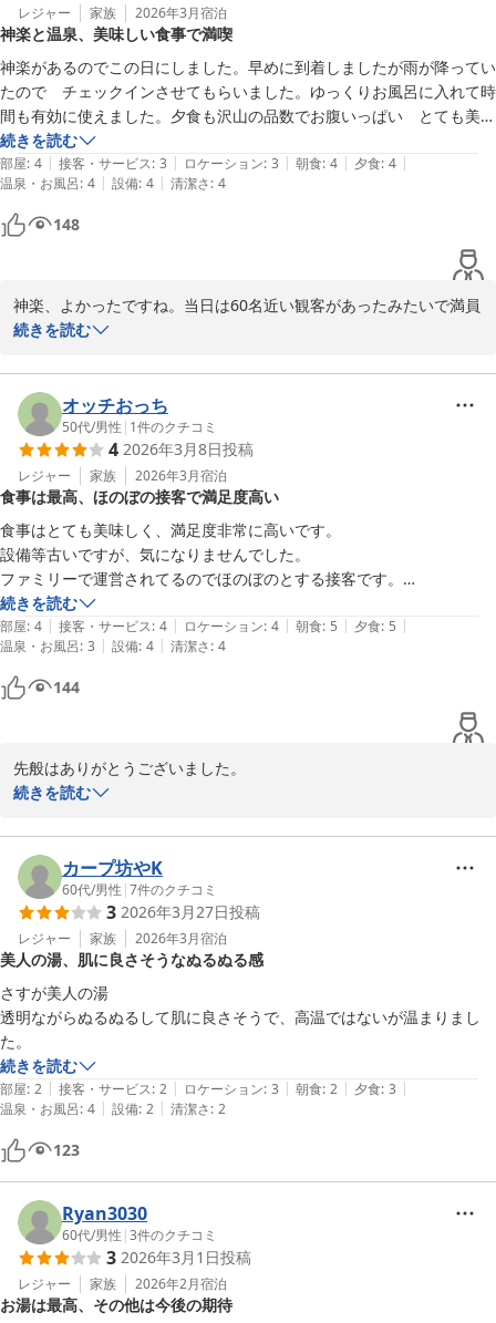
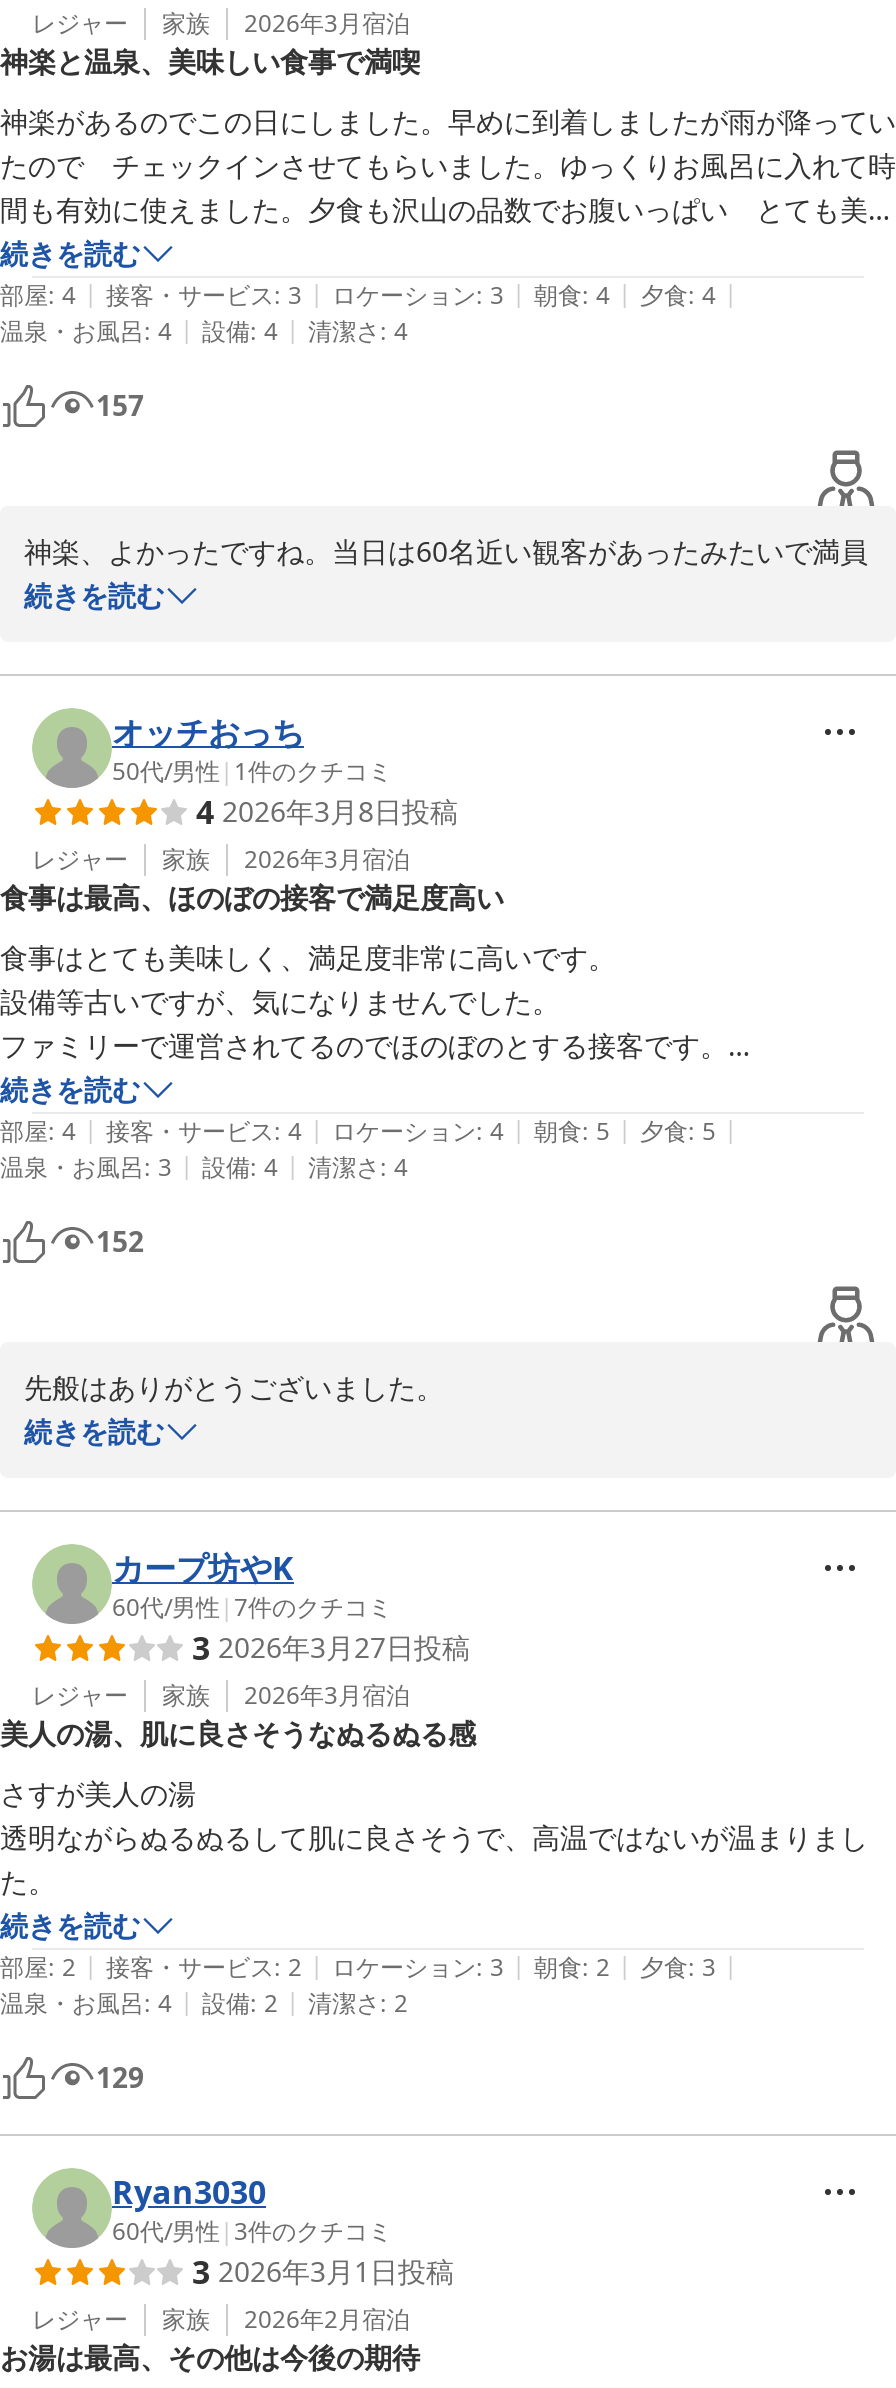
- 148
+ 157

- 144
+ 152

- 123
+ 129
